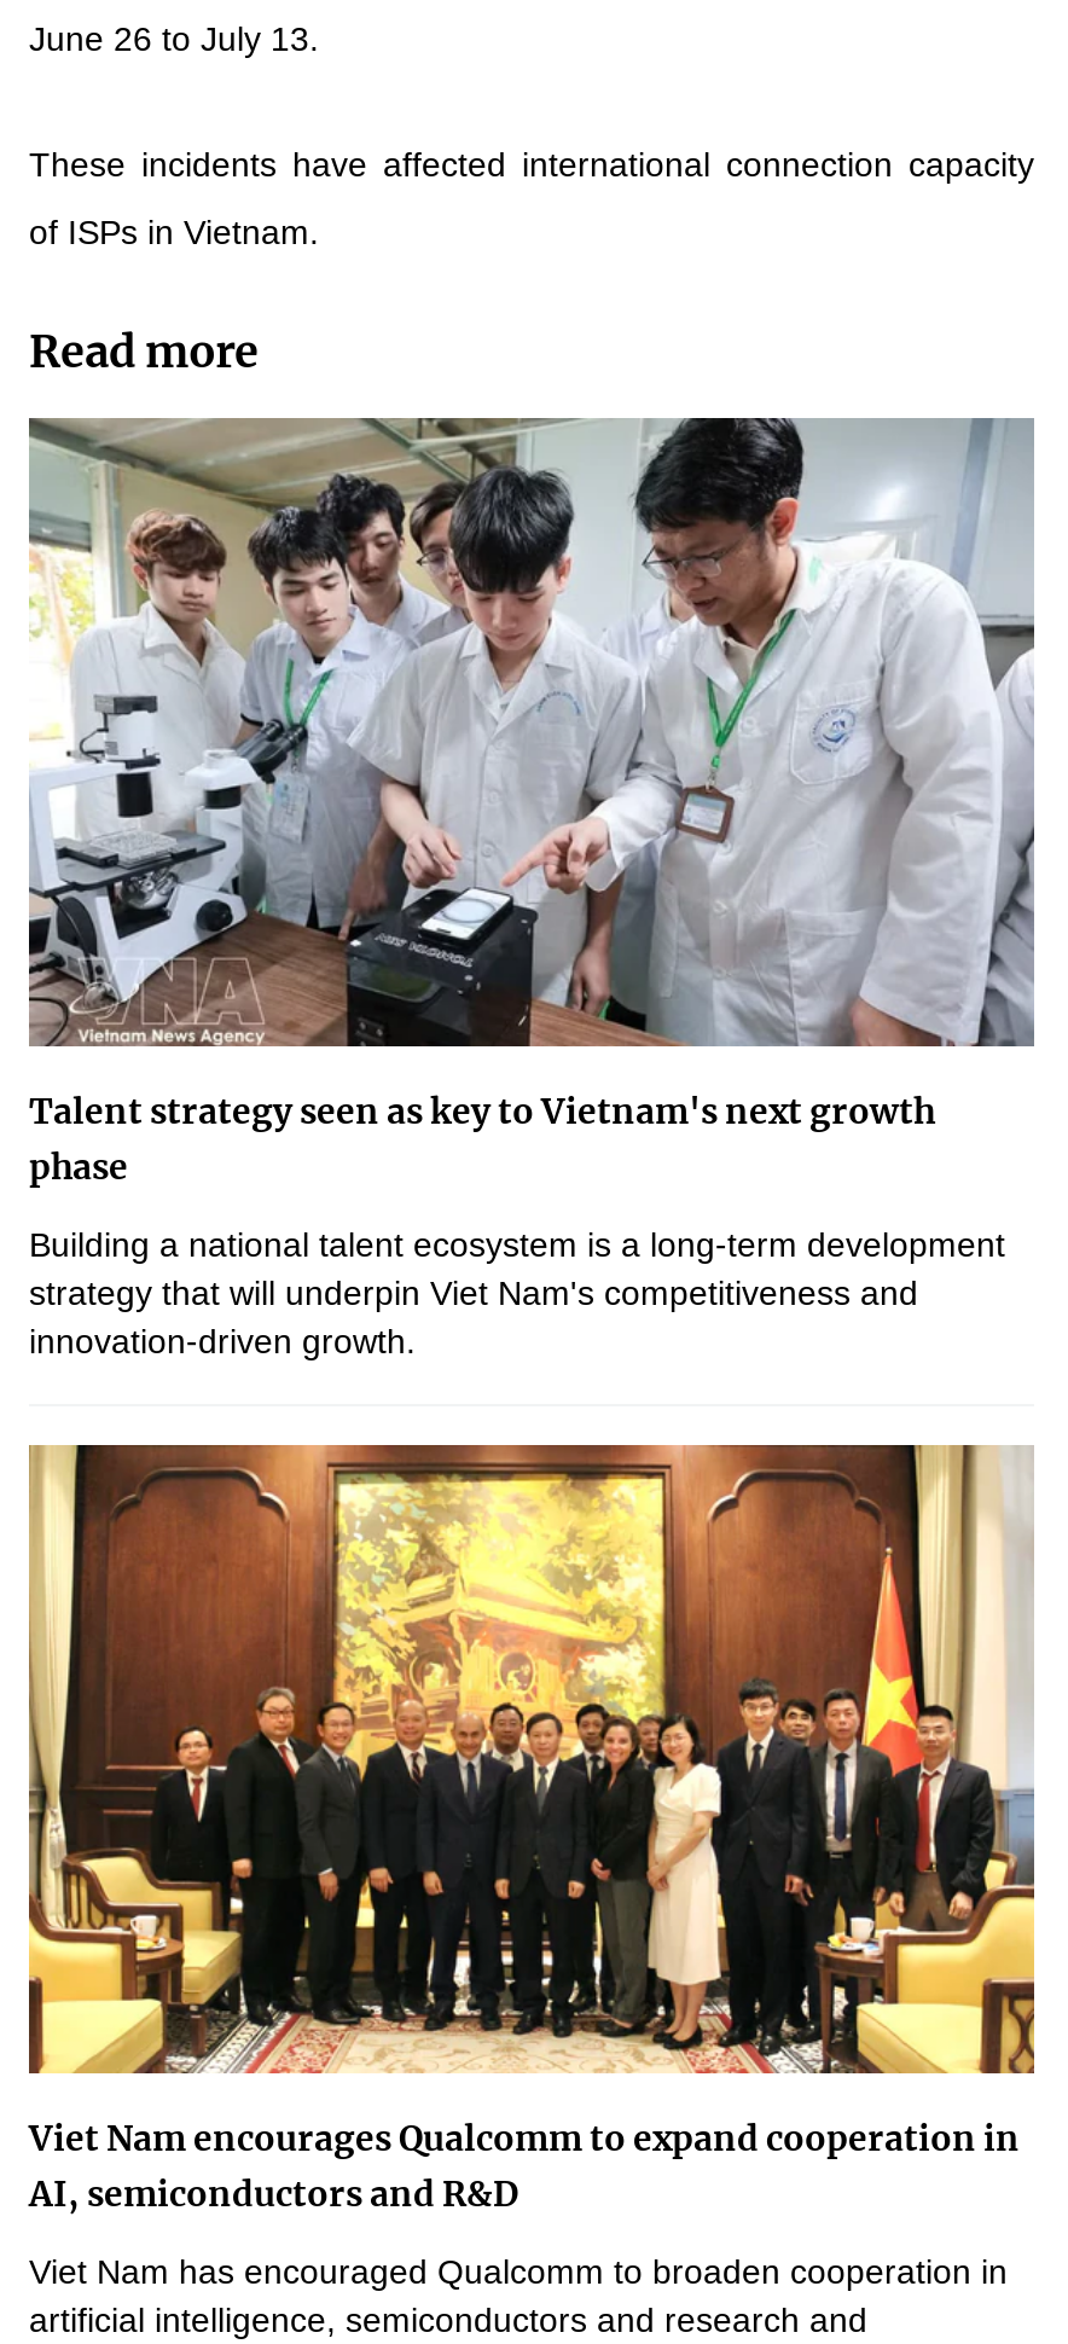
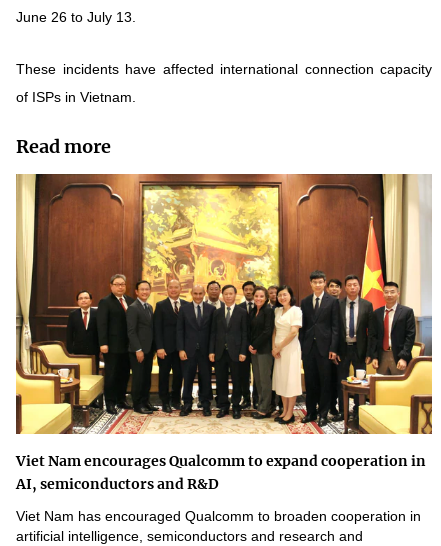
- [image]
- Talent strategy seen as key to Vietnam's next growth
- phase
- Building a national talent ecosystem is a long-term development
- strategy that will underpin Viet Nam's competitiveness and
- innovation-driven growth.
